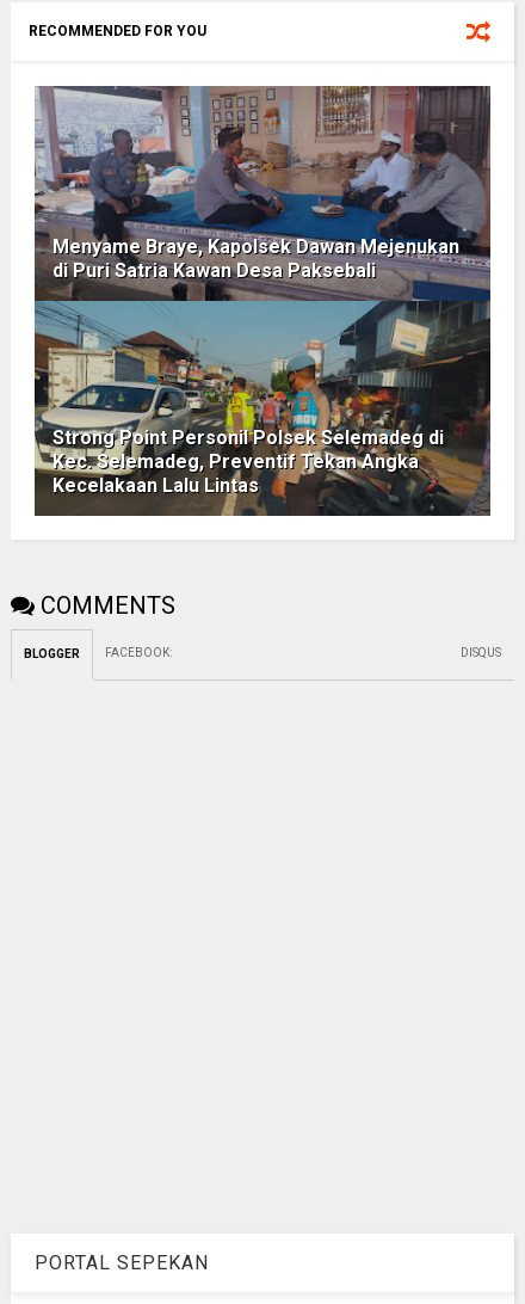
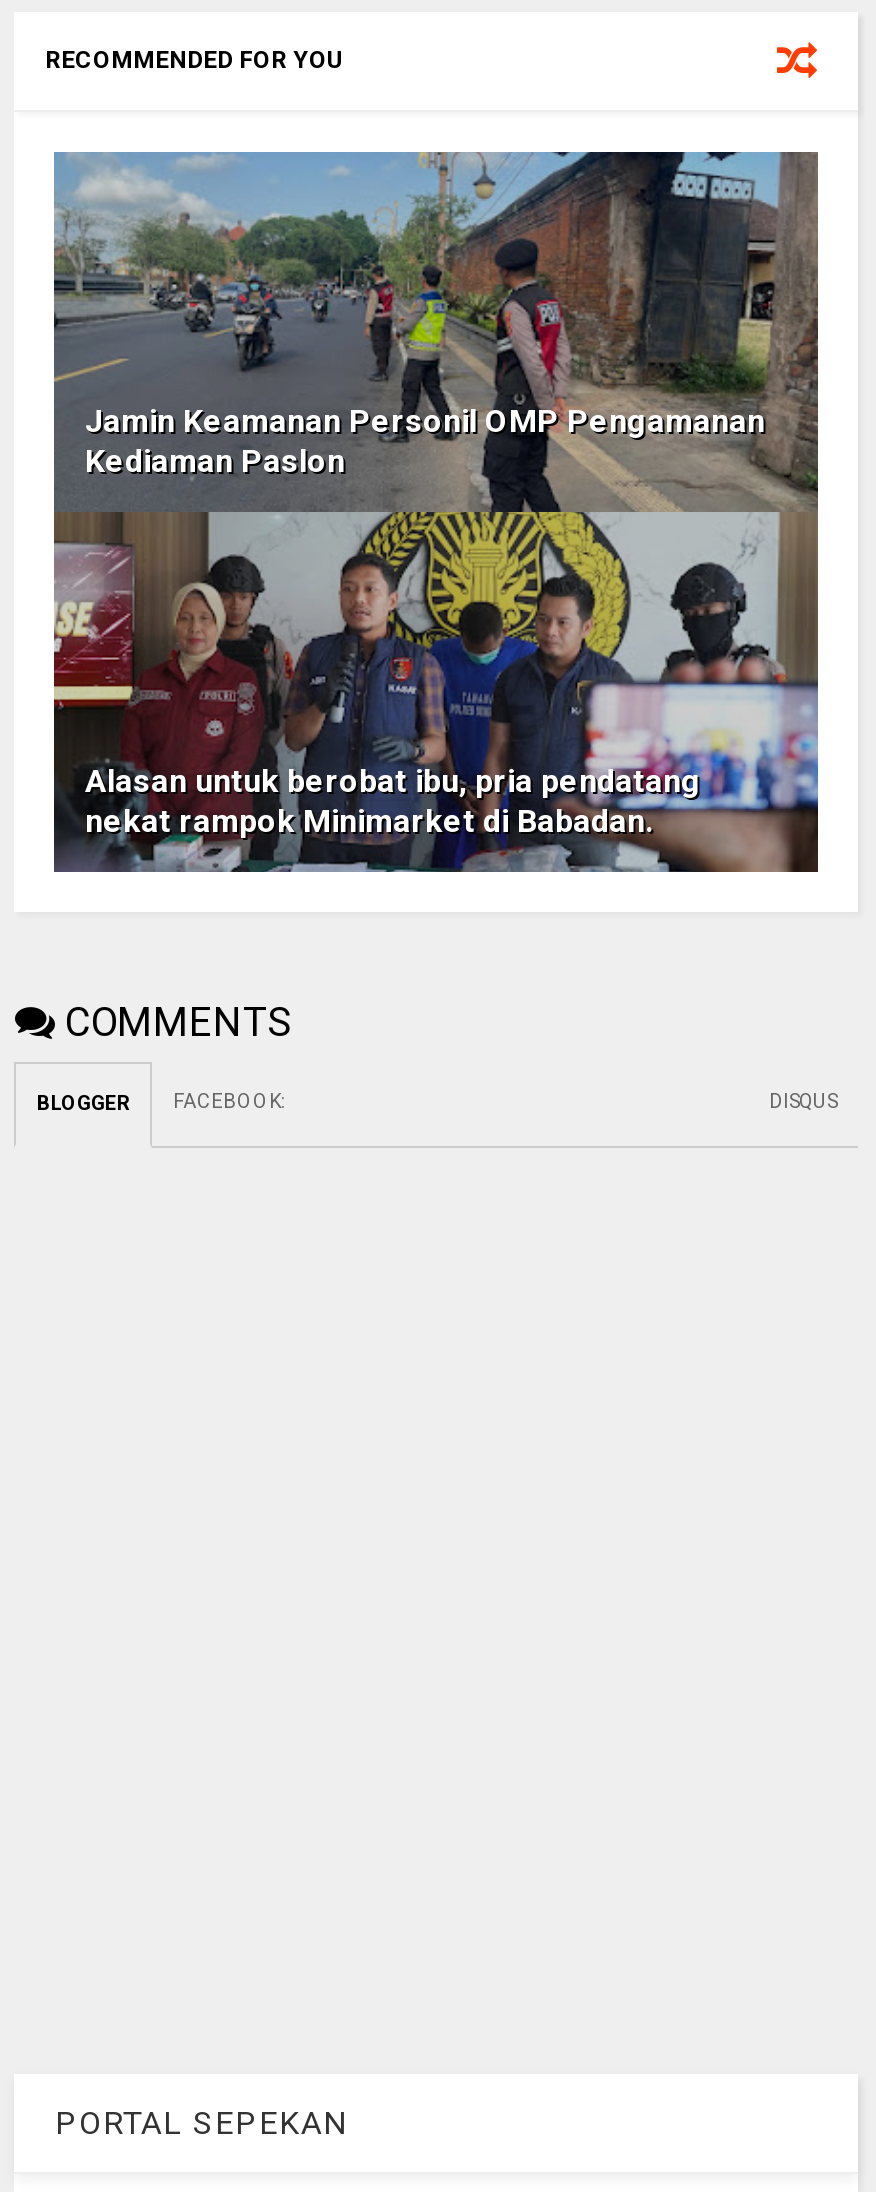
- [image]
- Menyame Braye, Kapolsek Dawan Mejenukan
- di Puri Satria Kawan Desa Paksebali
+ [image]
+ Jamin Keamanan Personil OMP Pengamanan
+ Kediaman Paslon

- [image]
- Strong Point Personil Polsek Selemadeg di
- Kec. Selemadeg, Preventif Tekan Angka
- Kecelakaan Lalu Lintas
+ [image]
+ Alasan untuk berobat ibu, pria pendatang
+ nekat rampok Minimarket di Babadan.
